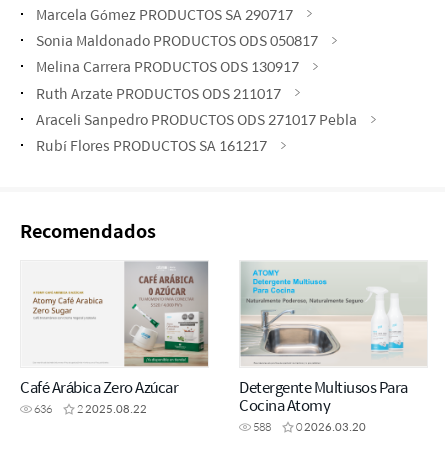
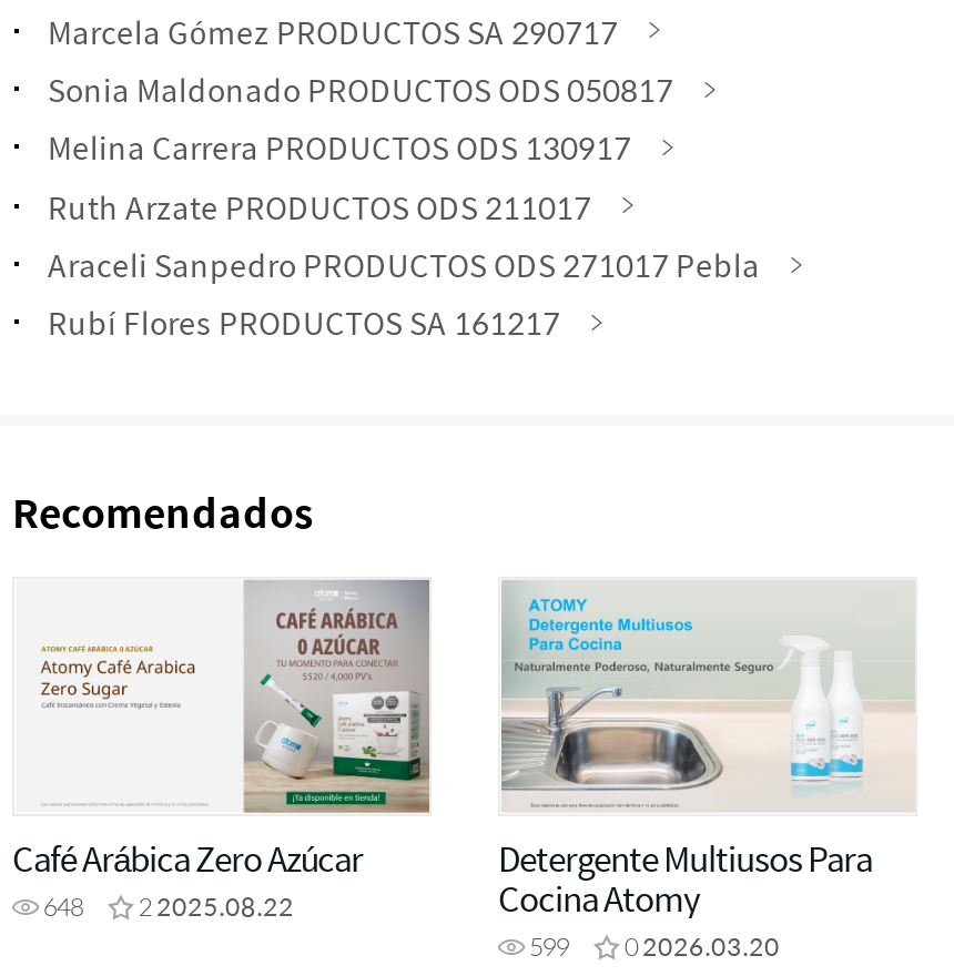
- 636 2 2025.08.22
+ 648 2 2025.08.22

- 588 0 2026.03.20
+ 599 0 2026.03.20
